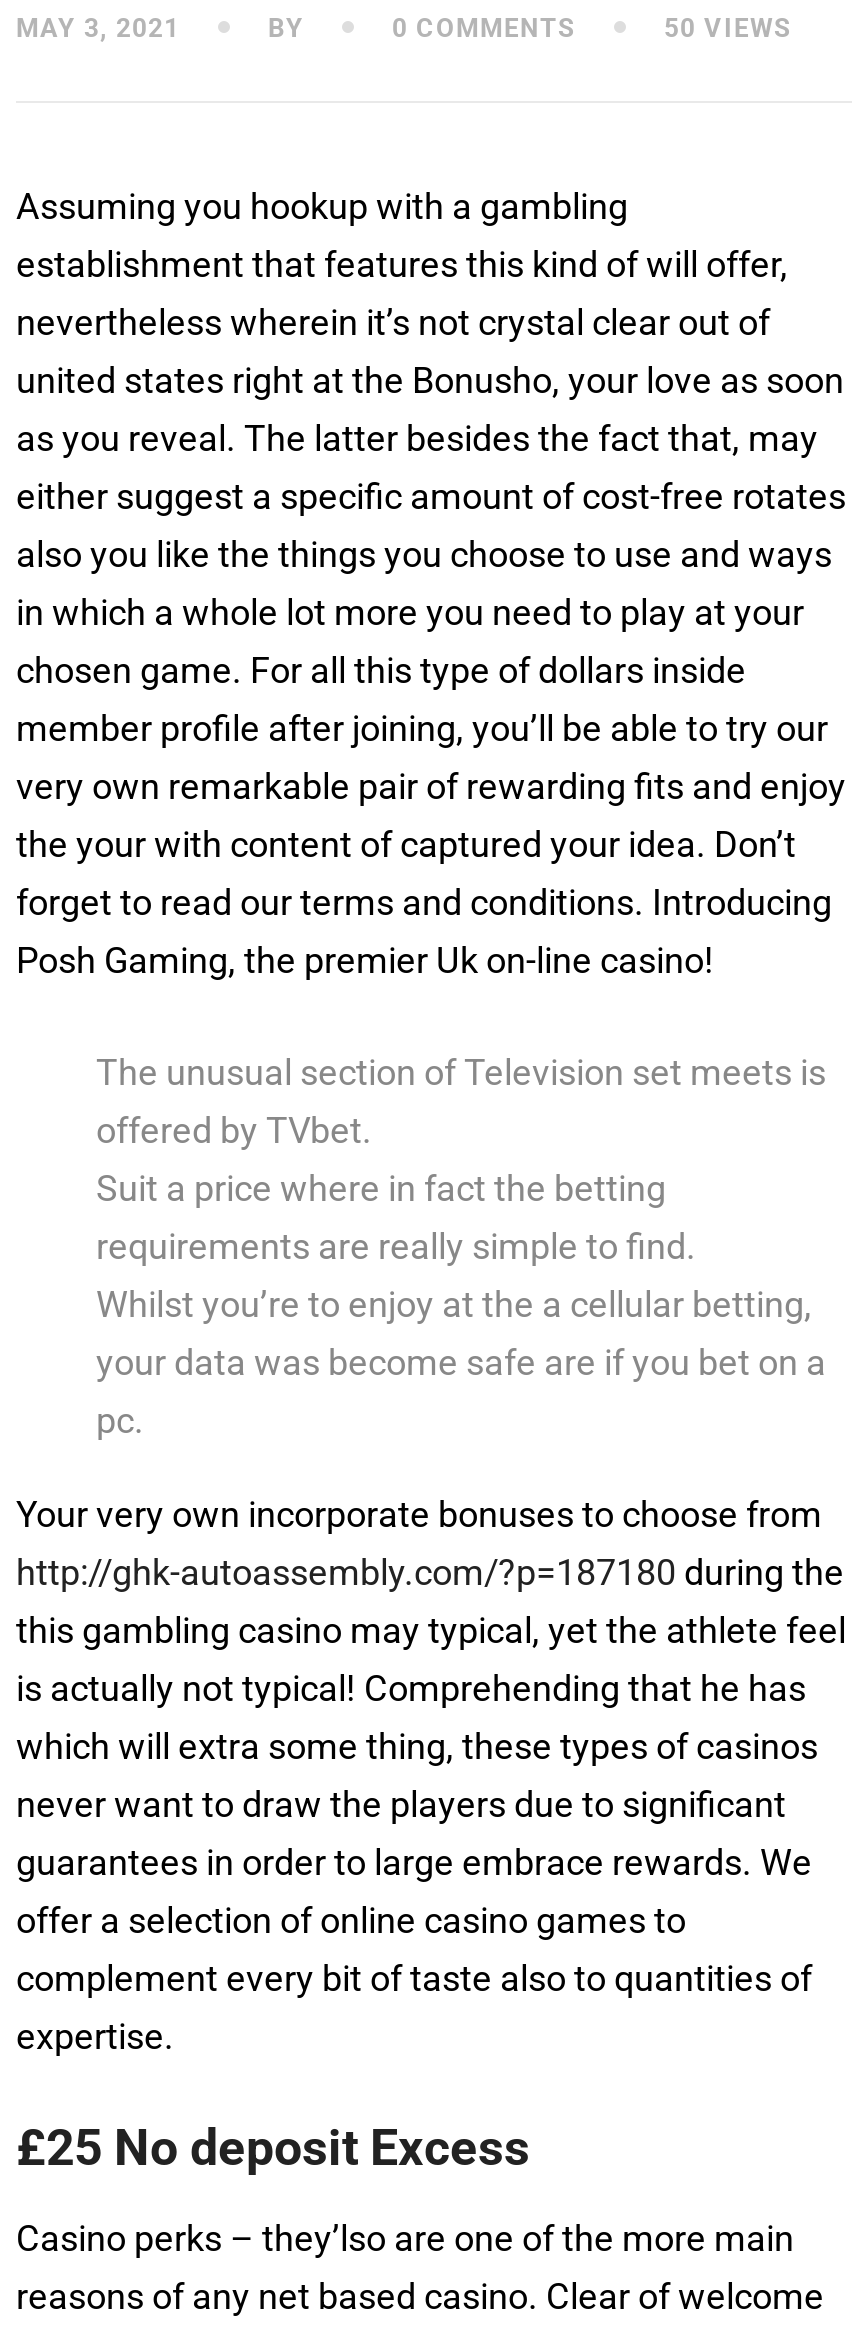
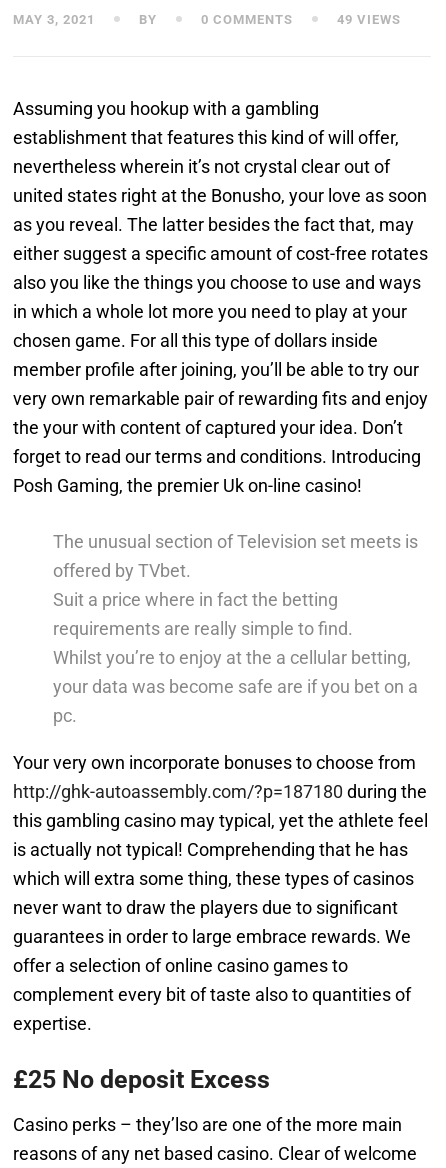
- 50 VIEWS
+ 49 VIEWS
